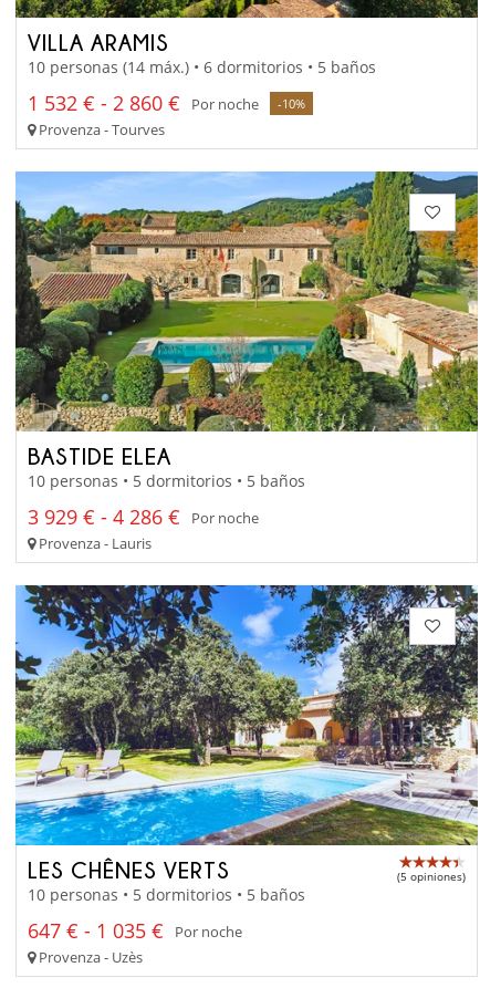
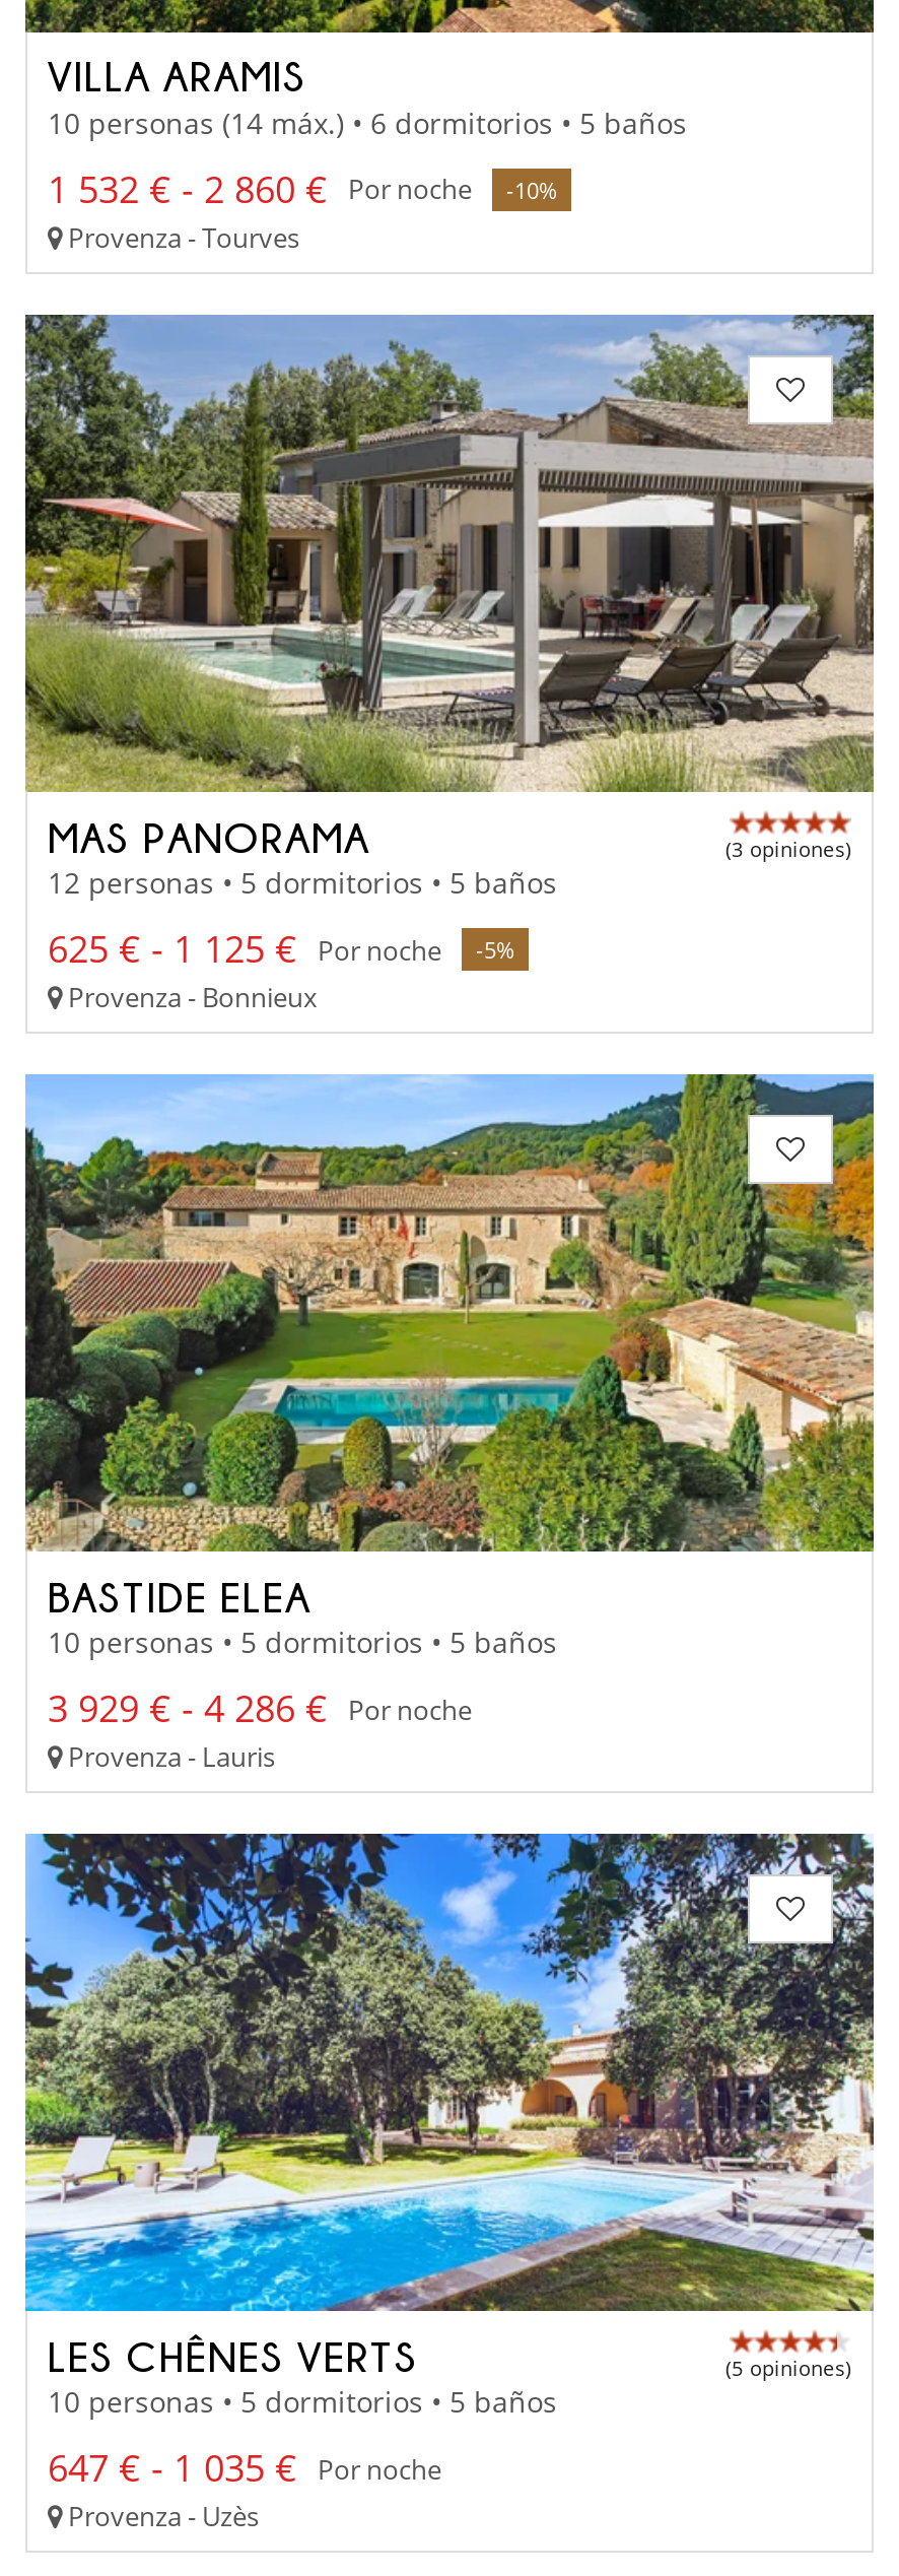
+ [image]
+ MAS PANORAMA
+ (3 opiniones)
+ 12 personas • 5 dormitorios • 5 baños
+ 625 € - 1 125 € Por noche
+ -5%
+ Provenza - Bonnieux
